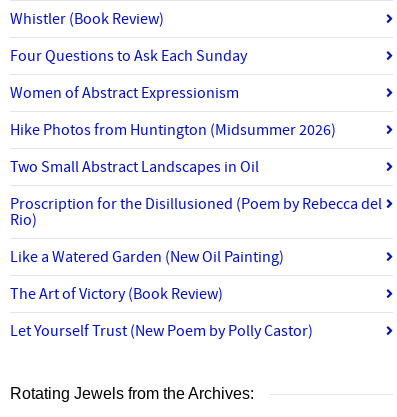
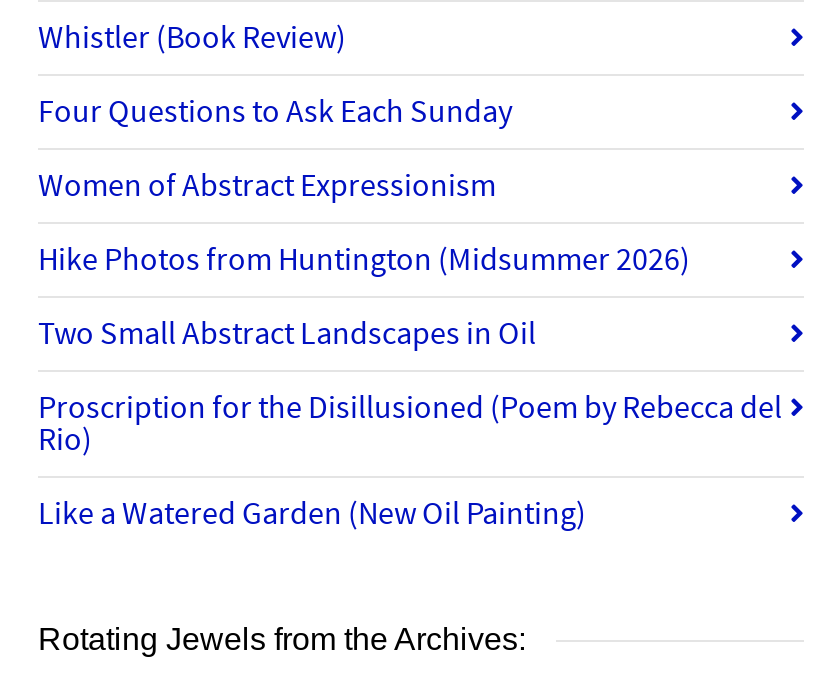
- The Art of Victory (Book Review)
- Let Yourself Trust (New Poem by Polly Castor)
